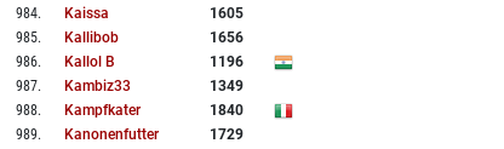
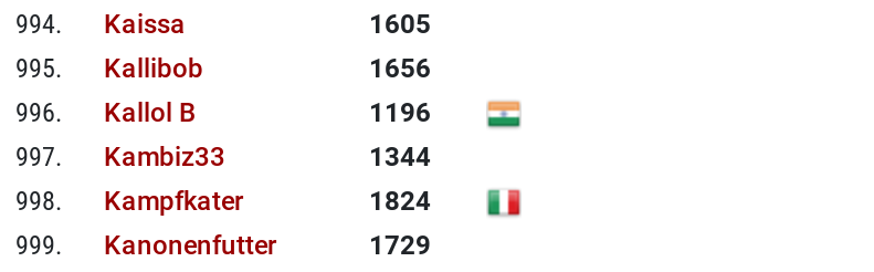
- 984. Kaissa
+ 994. Kaissa

- 985. Kallibob
+ 995. Kallibob

- 986. Kallol B
+ 996. Kallol B

- 987. Kambiz33
+ 997. Kambiz33

- 1349
+ 1344

- 988. Kampfkater
+ 998. Kampfkater

- 1840
+ 1824

- 989. Kanonenfutter
+ 999. Kanonenfutter
